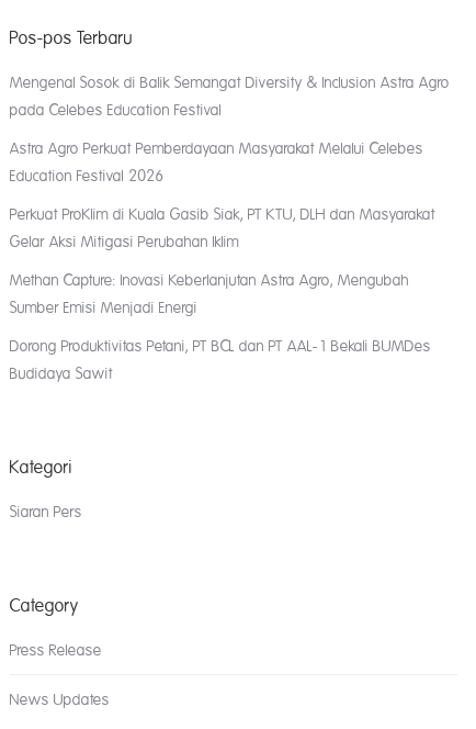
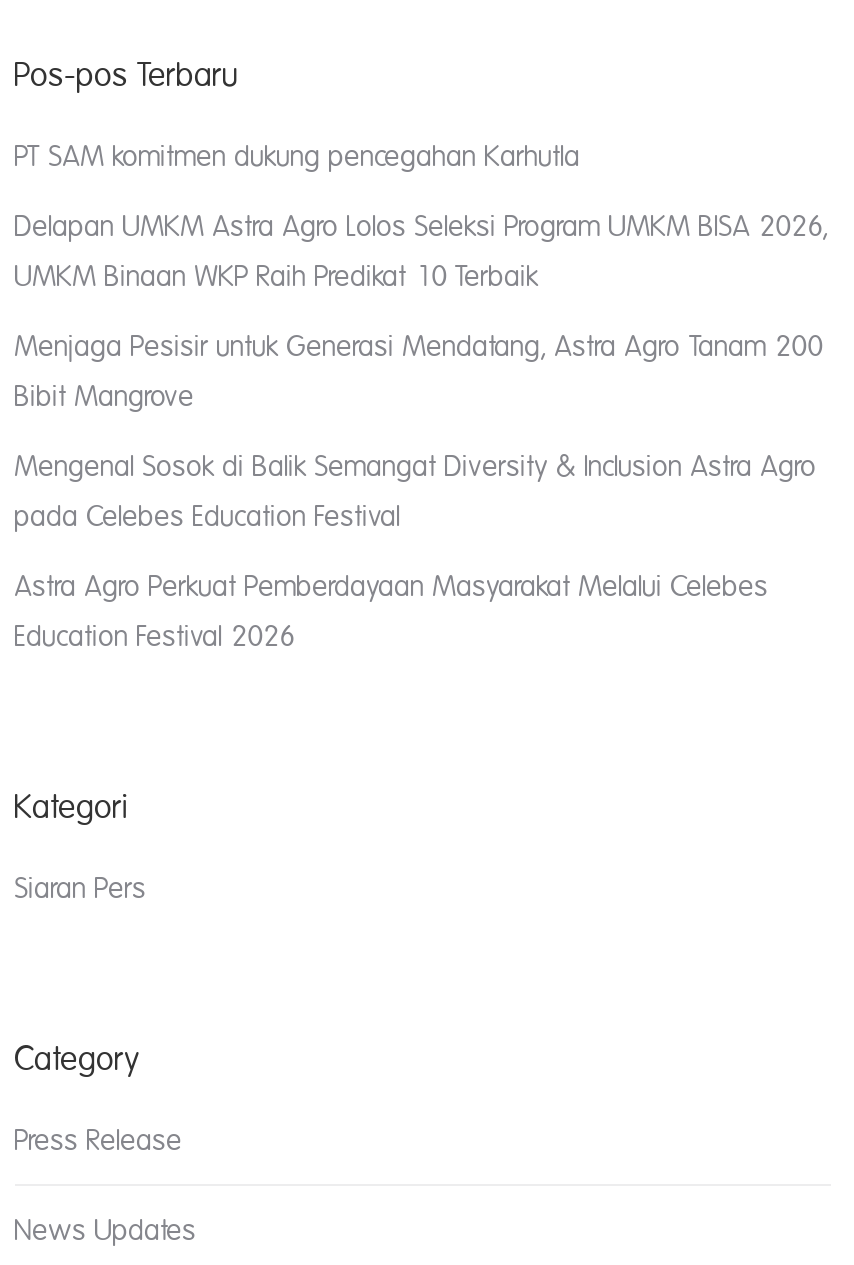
+ PT SAM komitmen dukung pencegahan Karhutla
+ Delapan UMKM Astra Agro Lolos Seleksi Program UMKM BISA 2026,
+ UMKM Binaan WKP Raih Predikat 10 Terbaik
+ Menjaga Pesisir untuk Generasi Mendatang, Astra Agro Tanam 200
+ Bibit Mangrove

moved down: Mengenal Sosok di Balik Semangat Diversity & Inclusion Astra Agro | pada Celebes Education Festival | Astra Agro Perkuat Pemberdayaan Masyarakat Melalui Celebes | Education Festival 2026

- Perkuat ProKlim di Kuala Gasib Siak, PT KTU, DLH dan Masyarakat
- Gelar Aksi Mitigasi Perubahan Iklim
- Methan Capture: Inovasi Keberlanjutan Astra Agro, Mengubah
- Sumber Emisi Menjadi Energi
- Dorong Produktivitas Petani, PT BCL dan PT AAL-1 Bekali BUMDes
- Budidaya Sawit
